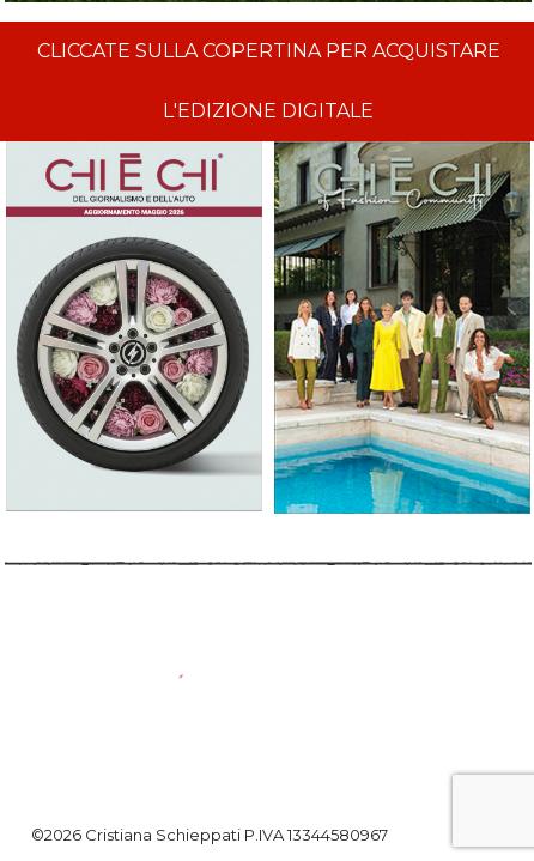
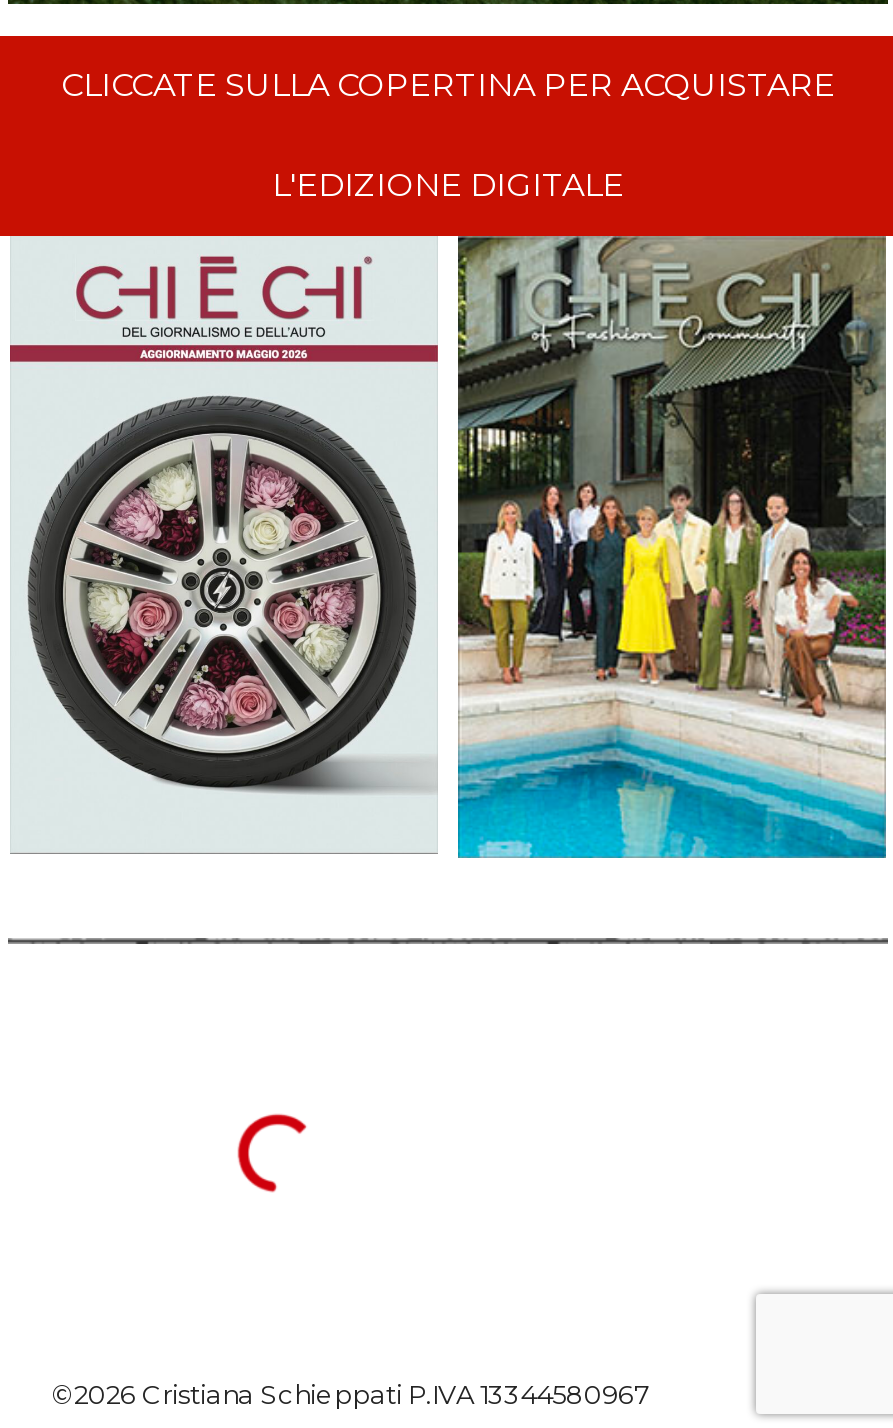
+ [image]
